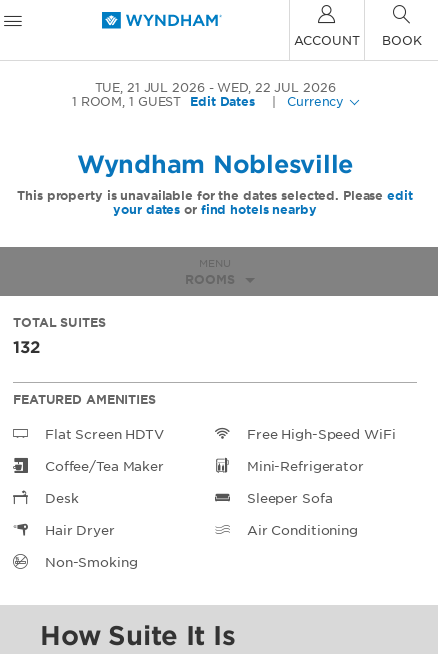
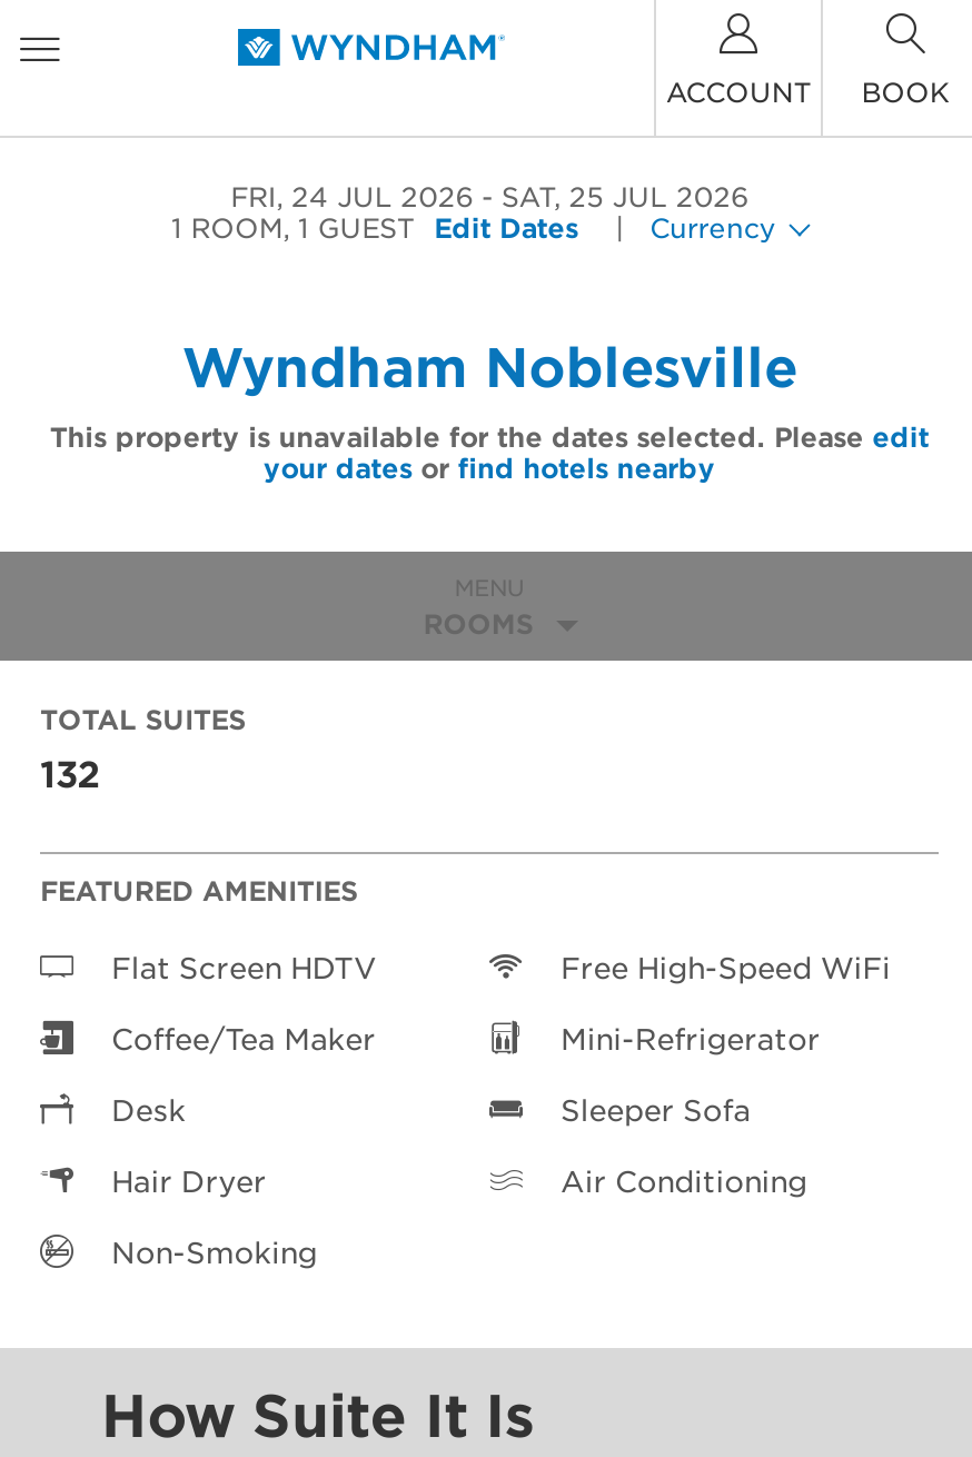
- TUE, 21 JUL 2026
+ FRI, 24 JUL 2026

- WED, 22 JUL 2026
+ SAT, 25 JUL 2026
